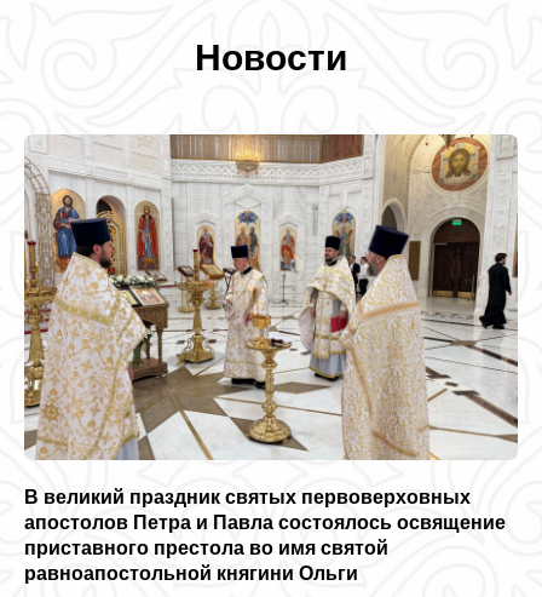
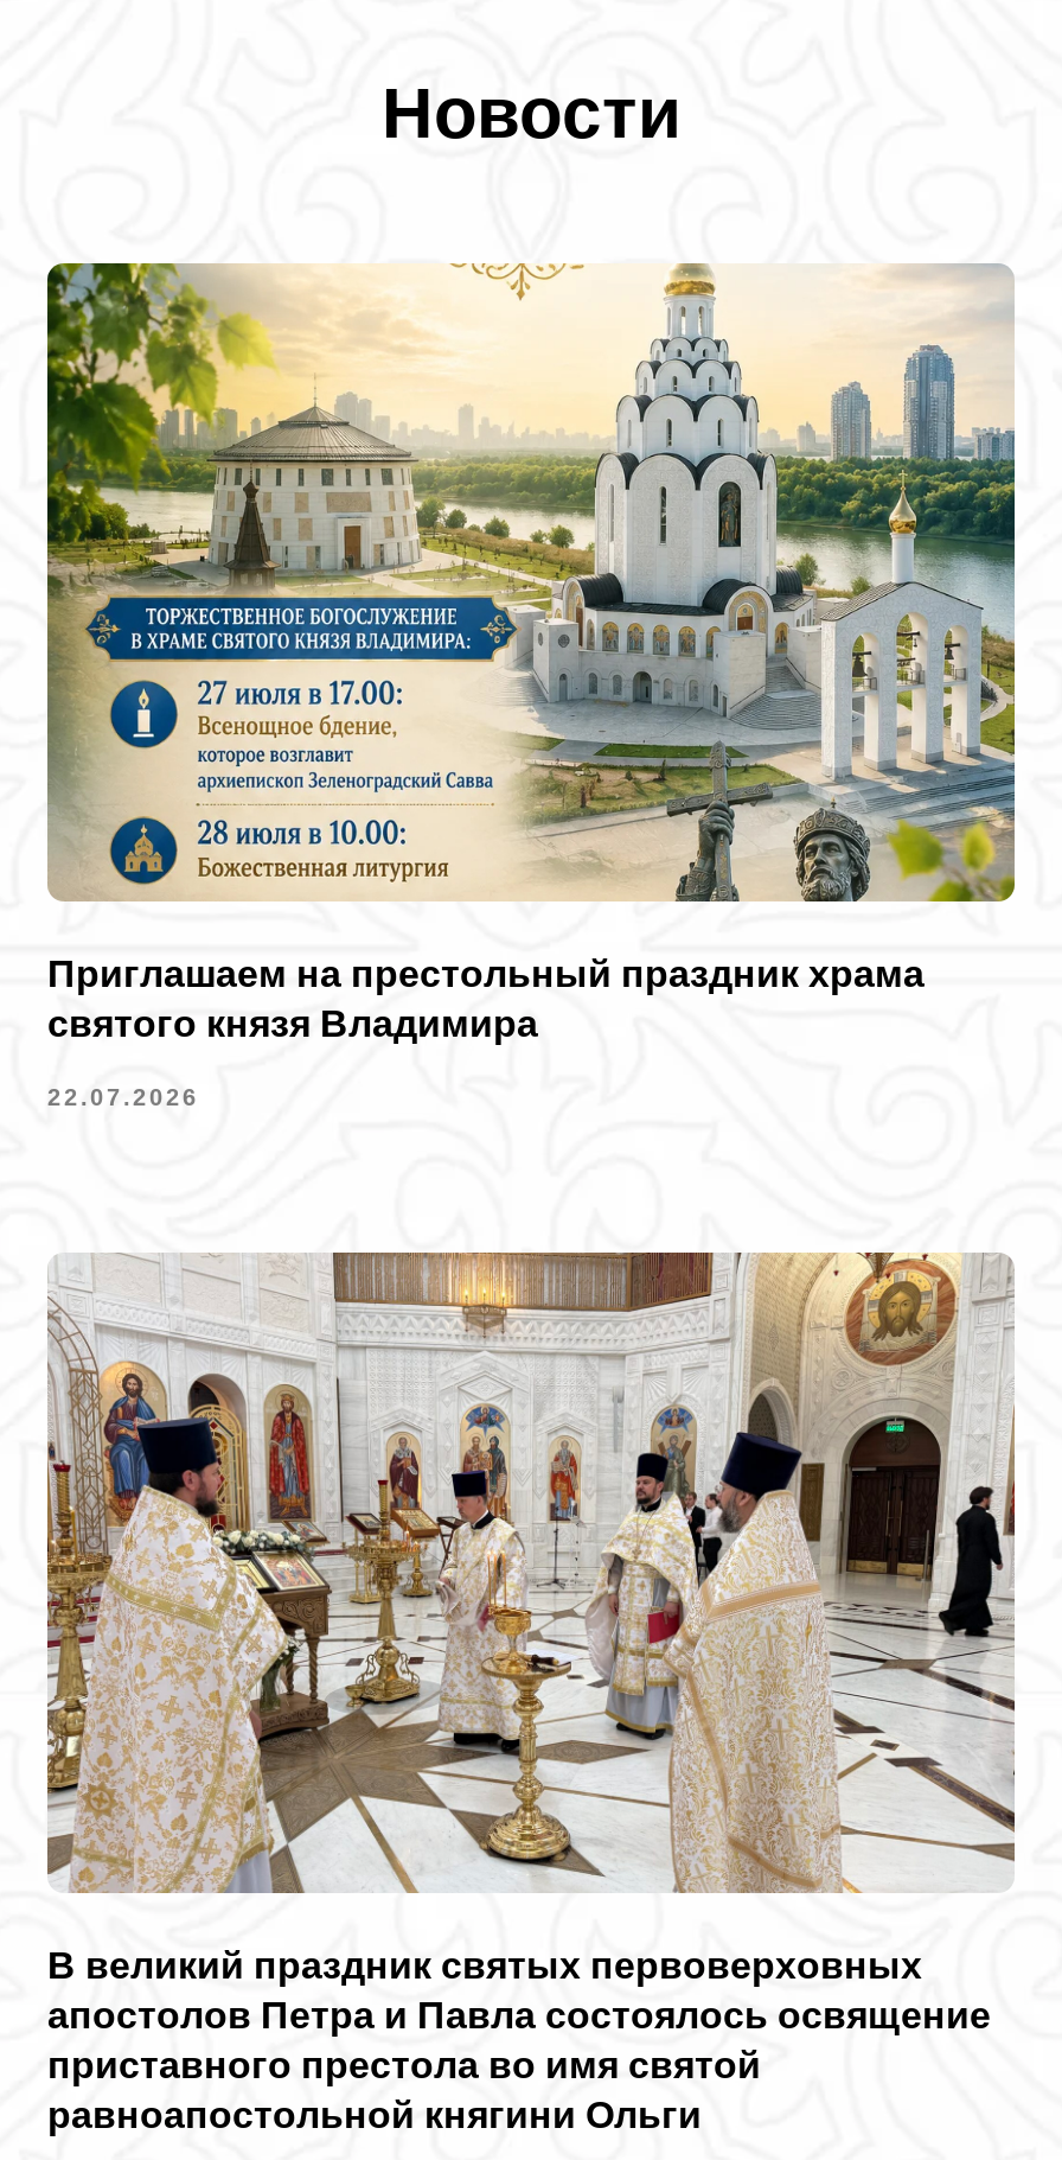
+ [image]
+ Приглашаем на престольный праздник храма
+ святого князя Владимира
+ 22.07.2026
